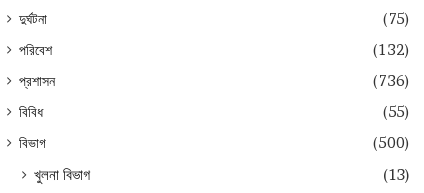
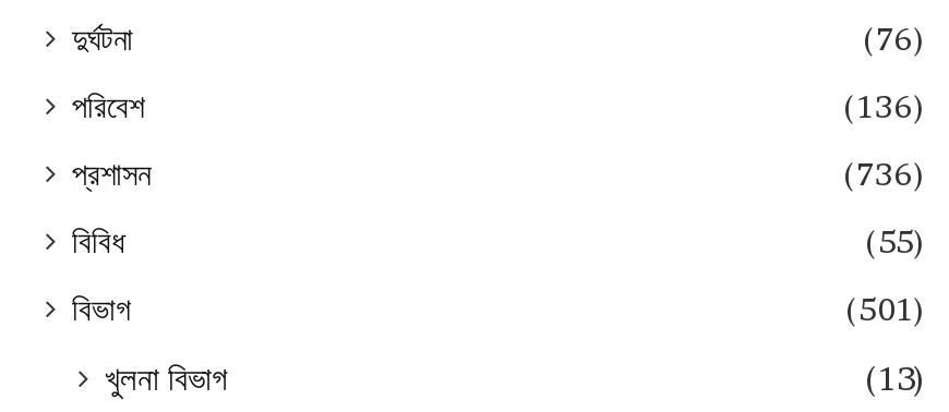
- (75)
+ (76)

- (132)
+ (136)

- (500)
+ (501)
